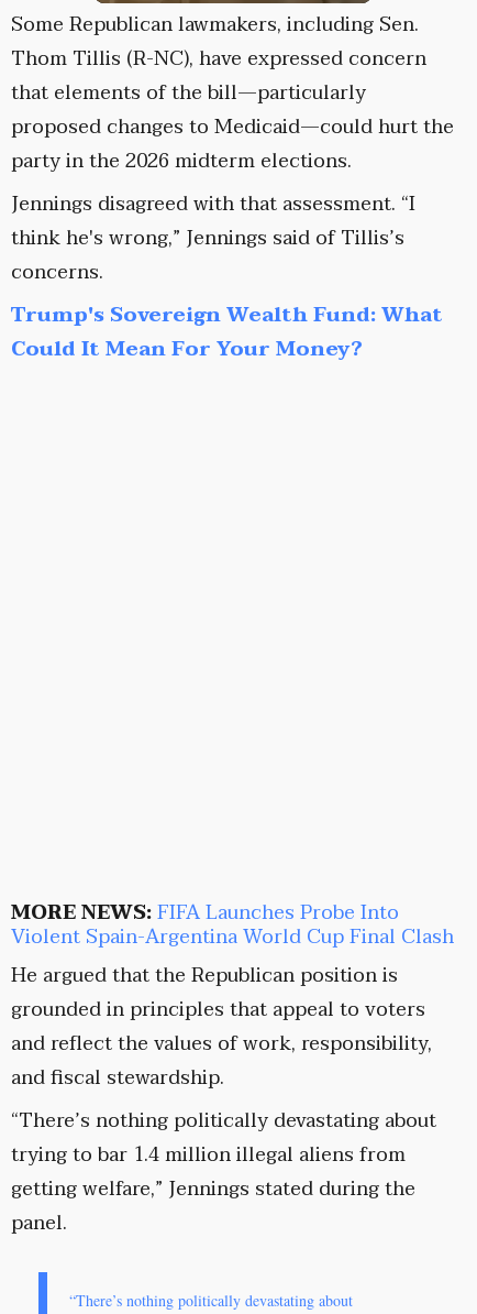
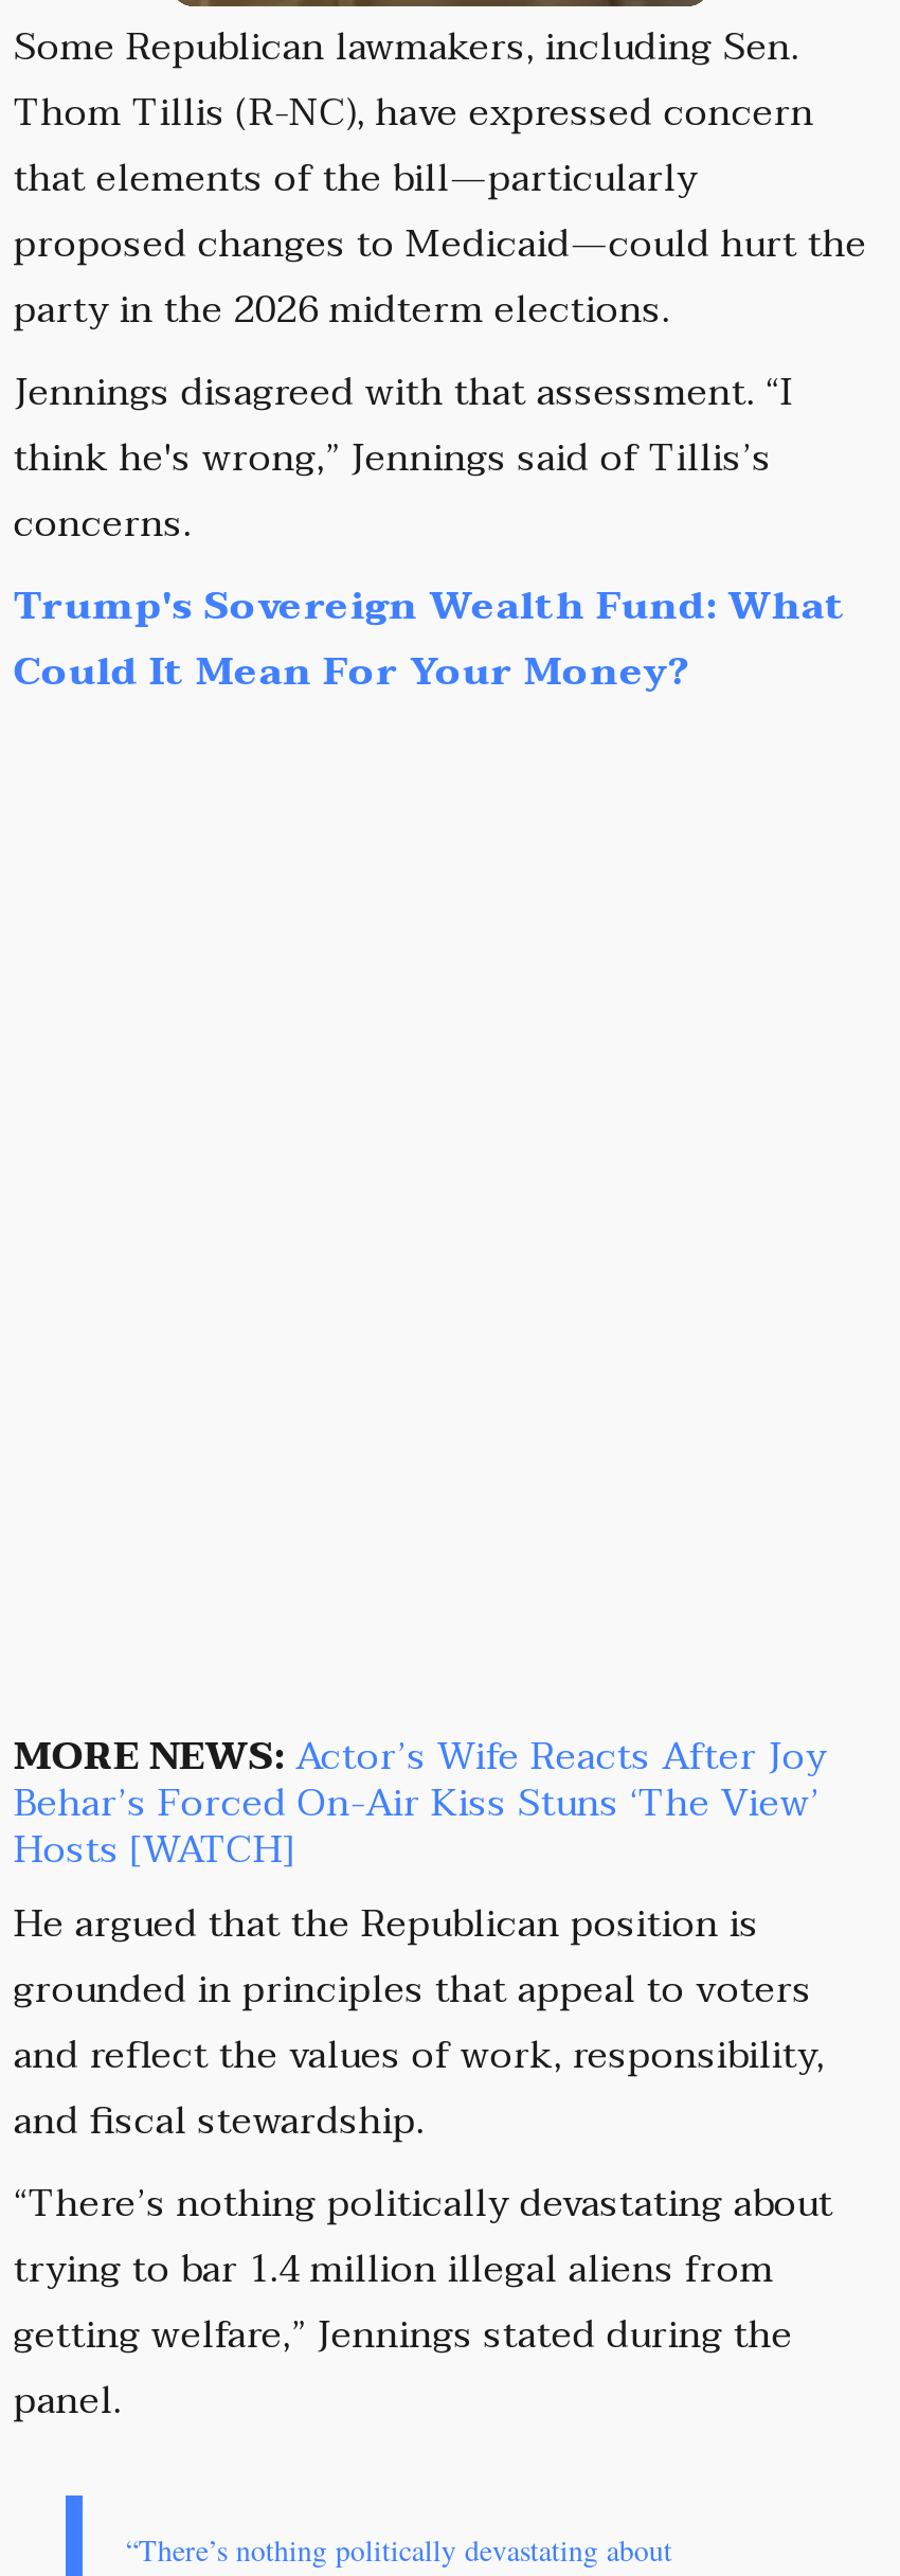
- MORE NEWS: FIFA Launches Probe Into
- Violent Spain-Argentina World Cup Final Clash
+ MORE NEWS: Actor’s Wife Reacts After Joy
+ Behar’s Forced On-Air Kiss Stuns ‘The View’
+ Hosts [WATCH]
